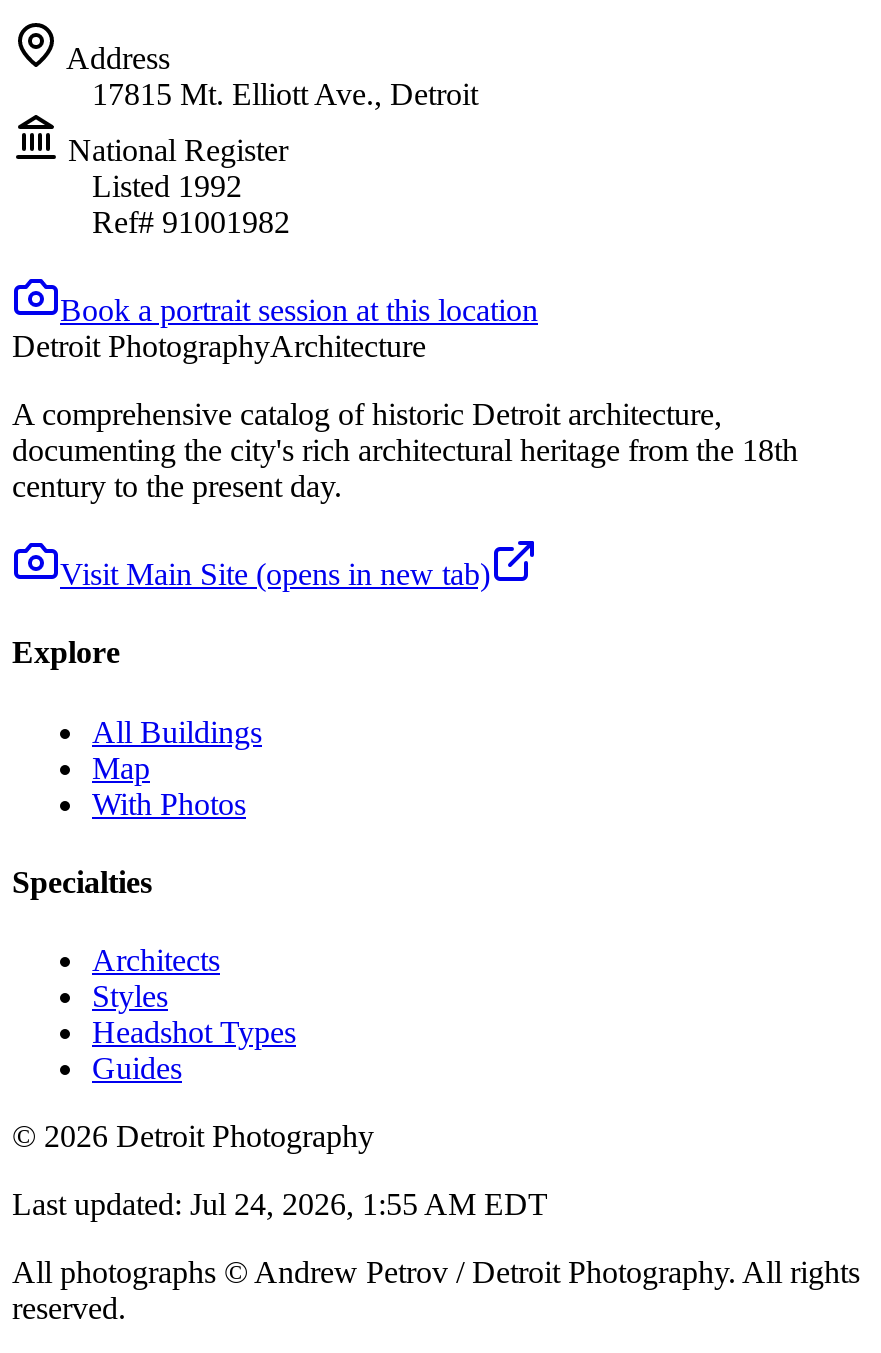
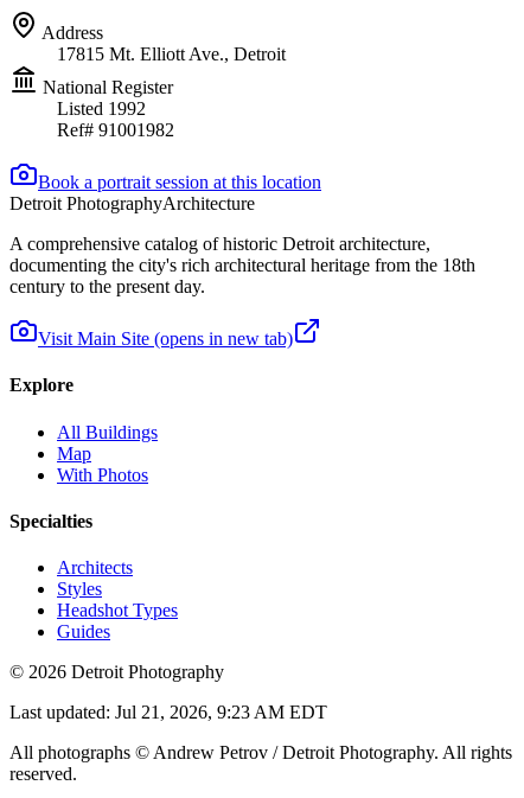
- Last updated: Jul 24, 2026, 1:55 AM EDT
+ Last updated: Jul 21, 2026, 9:23 AM EDT
